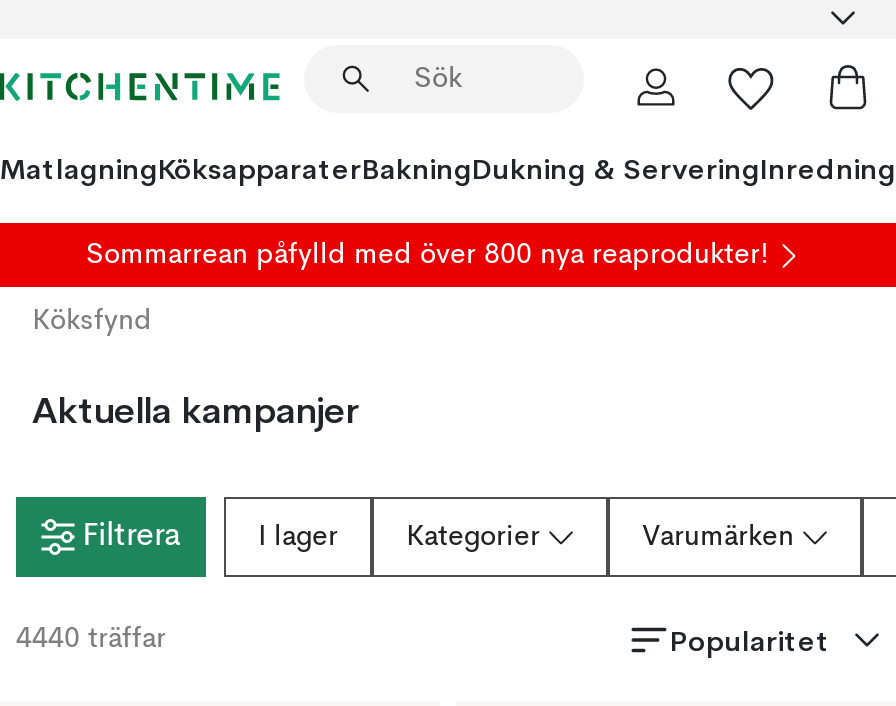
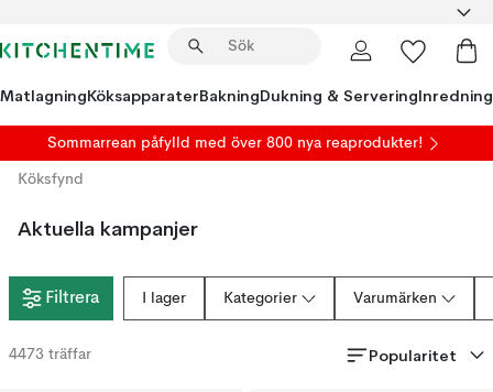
- 4440 träffar
+ 4473 träffar
